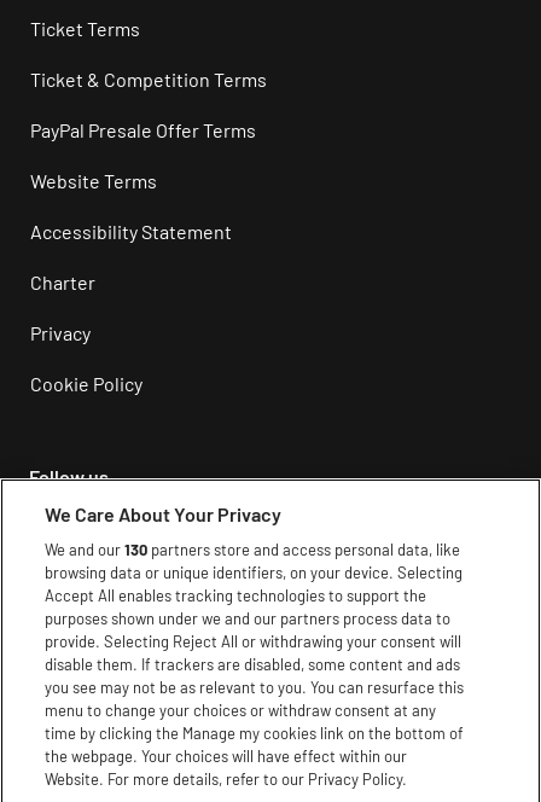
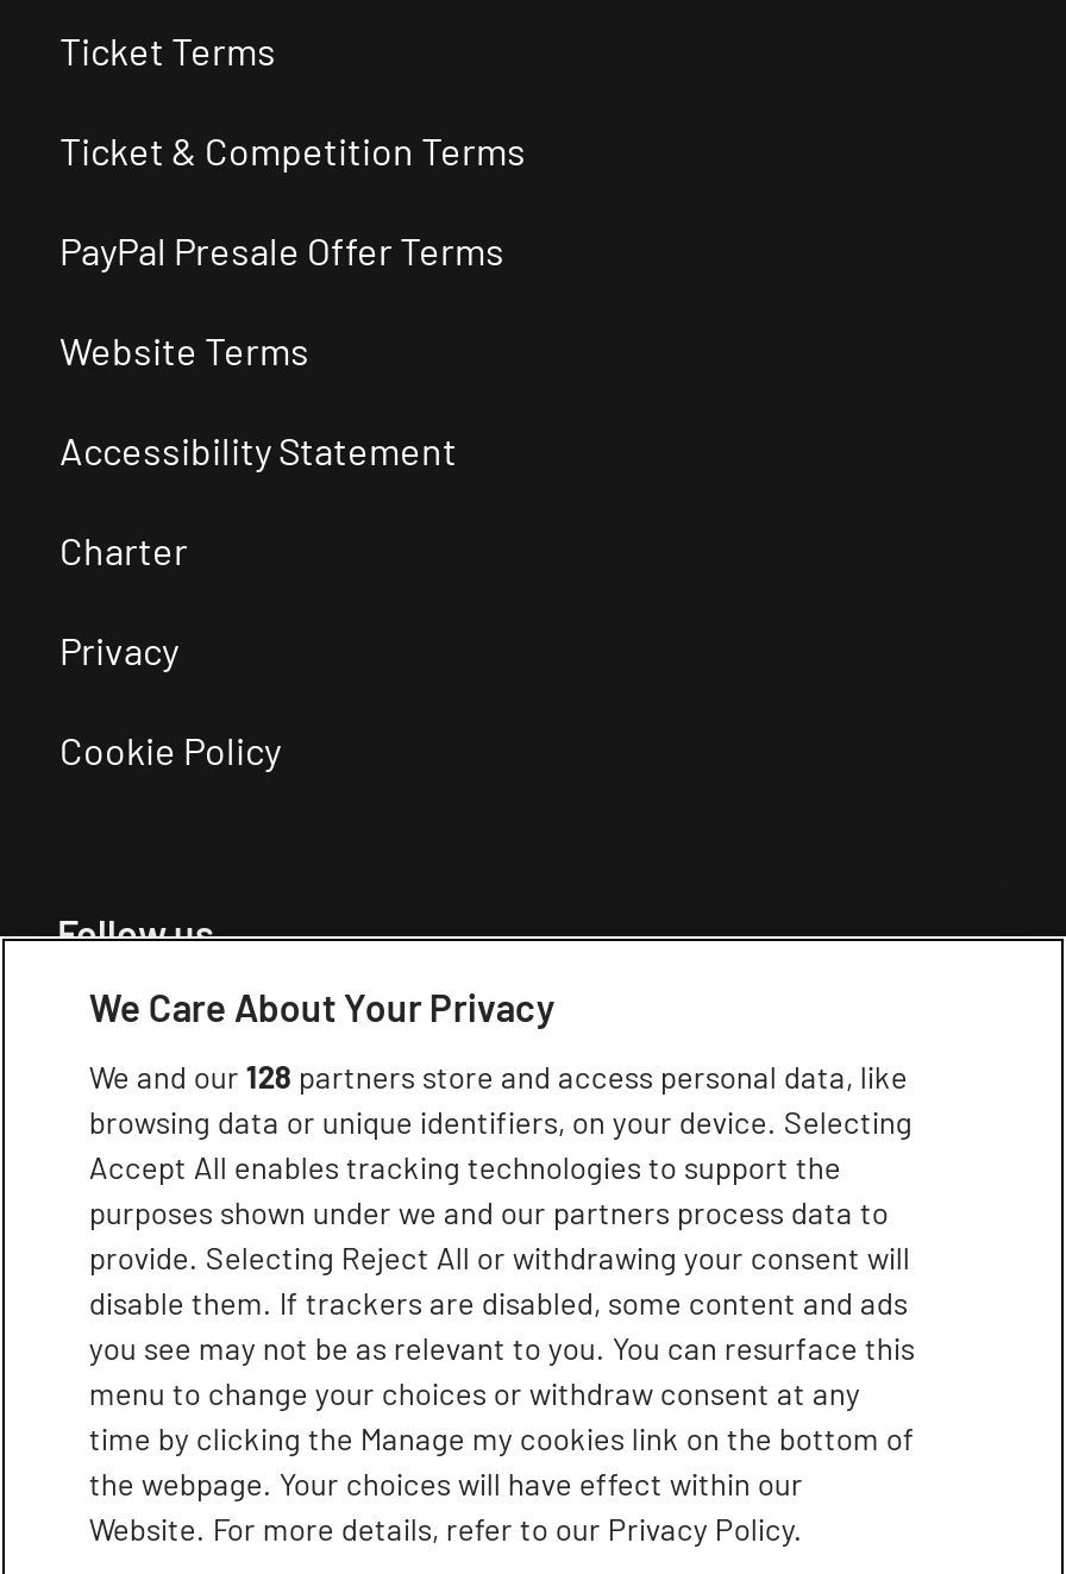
- We and our 130 partners store and access personal data, like
+ We and our 128 partners store and access personal data, like
